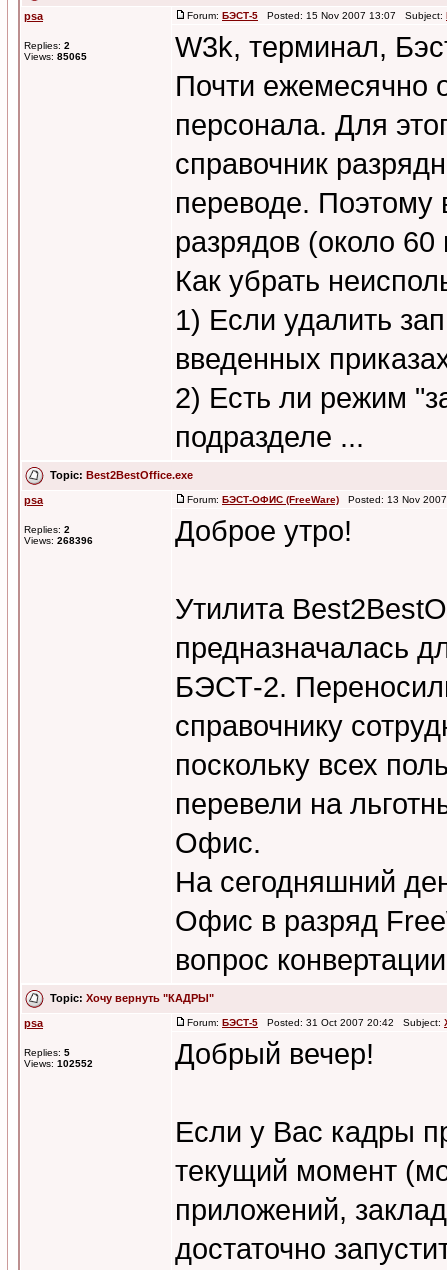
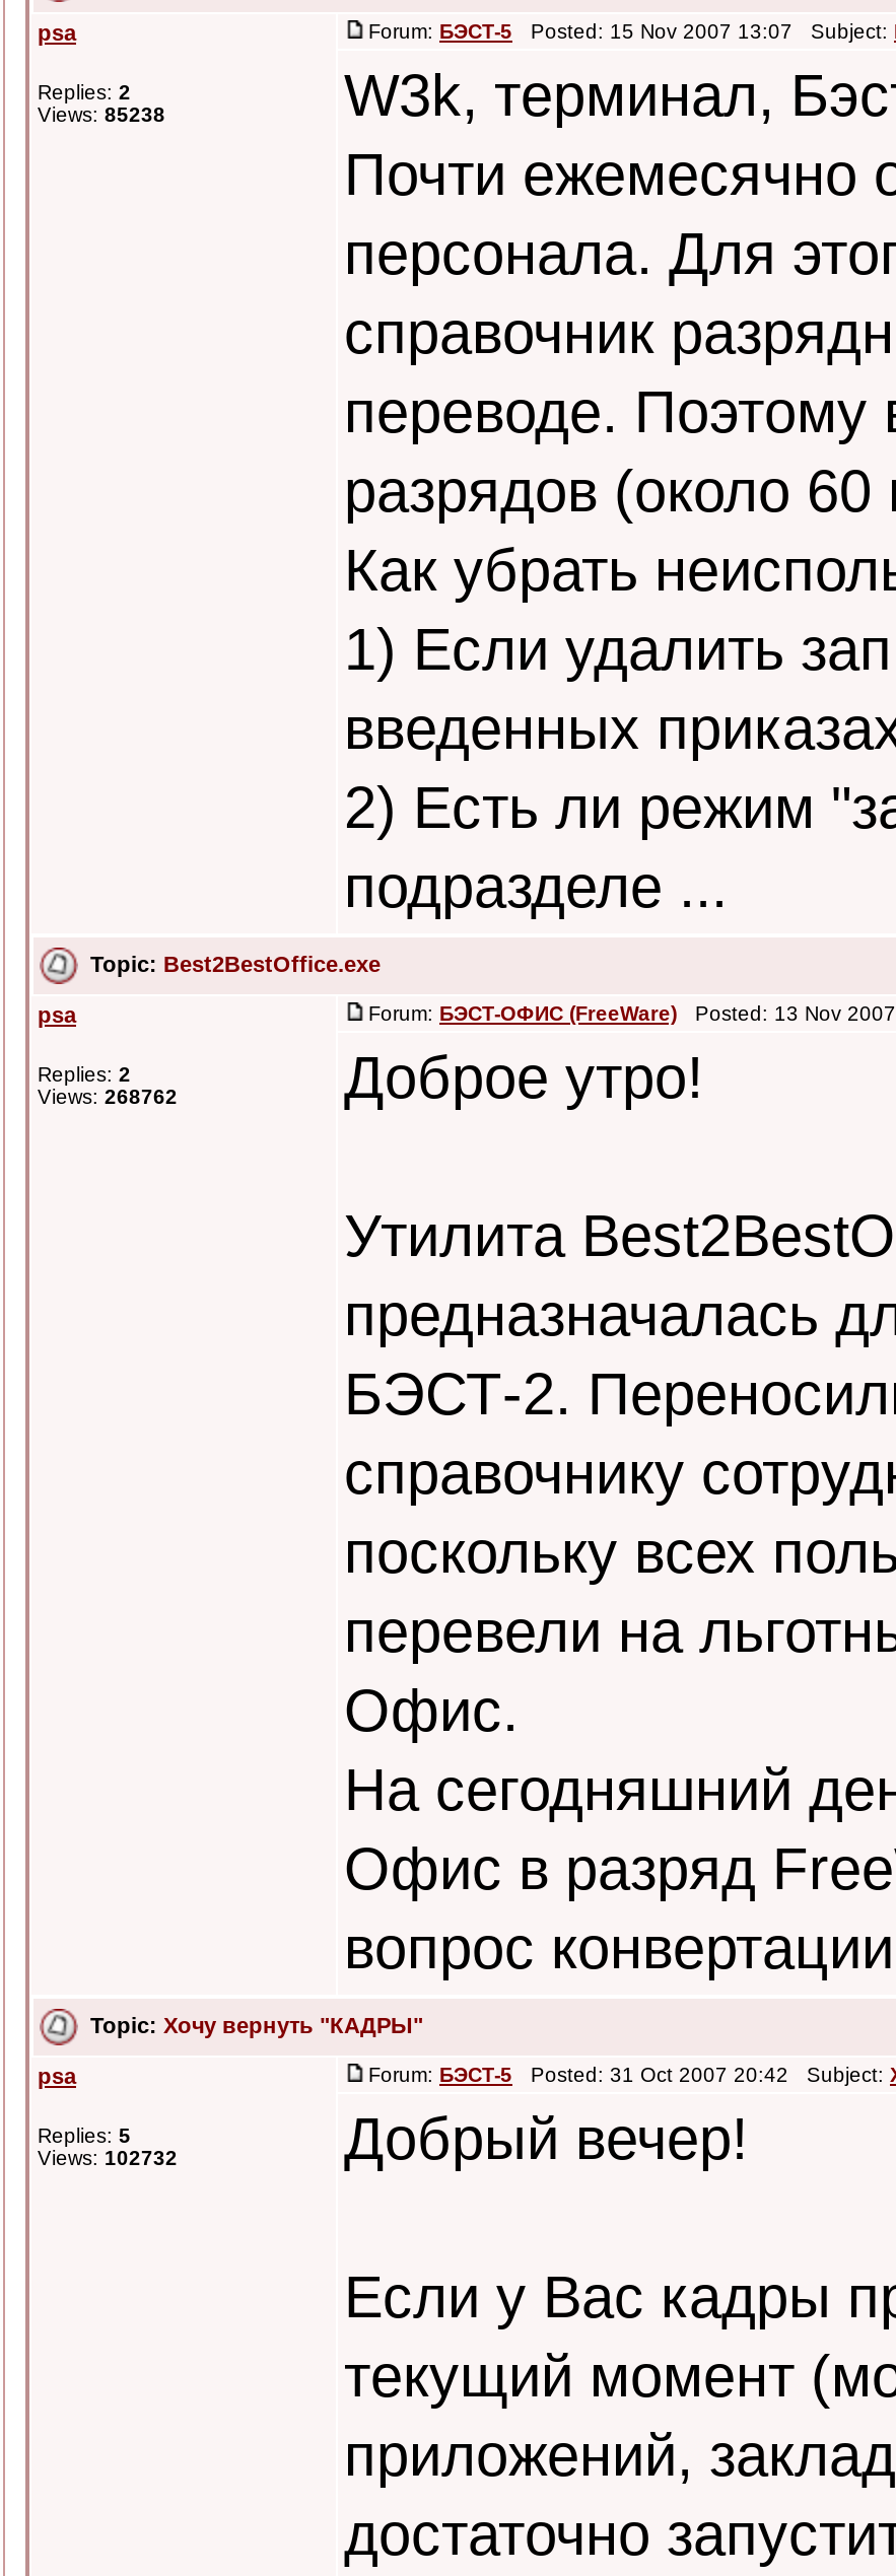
- Views: 85065
+ Views: 85238

- Views: 268396
+ Views: 268762

- Views: 102552
+ Views: 102732
